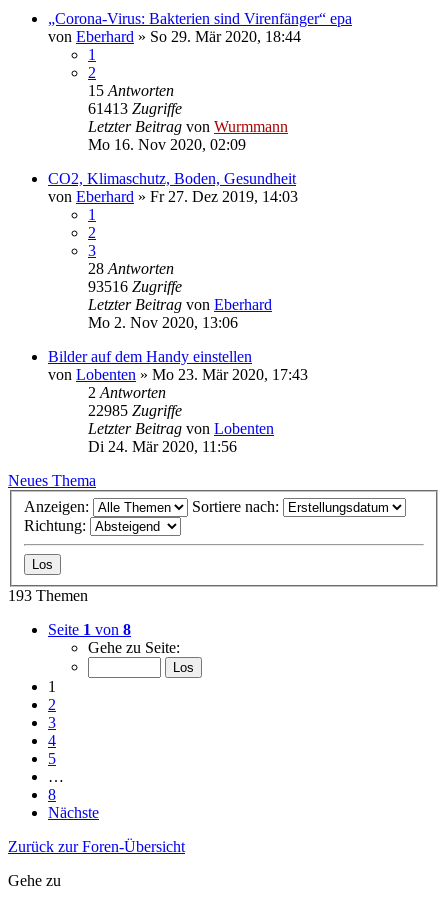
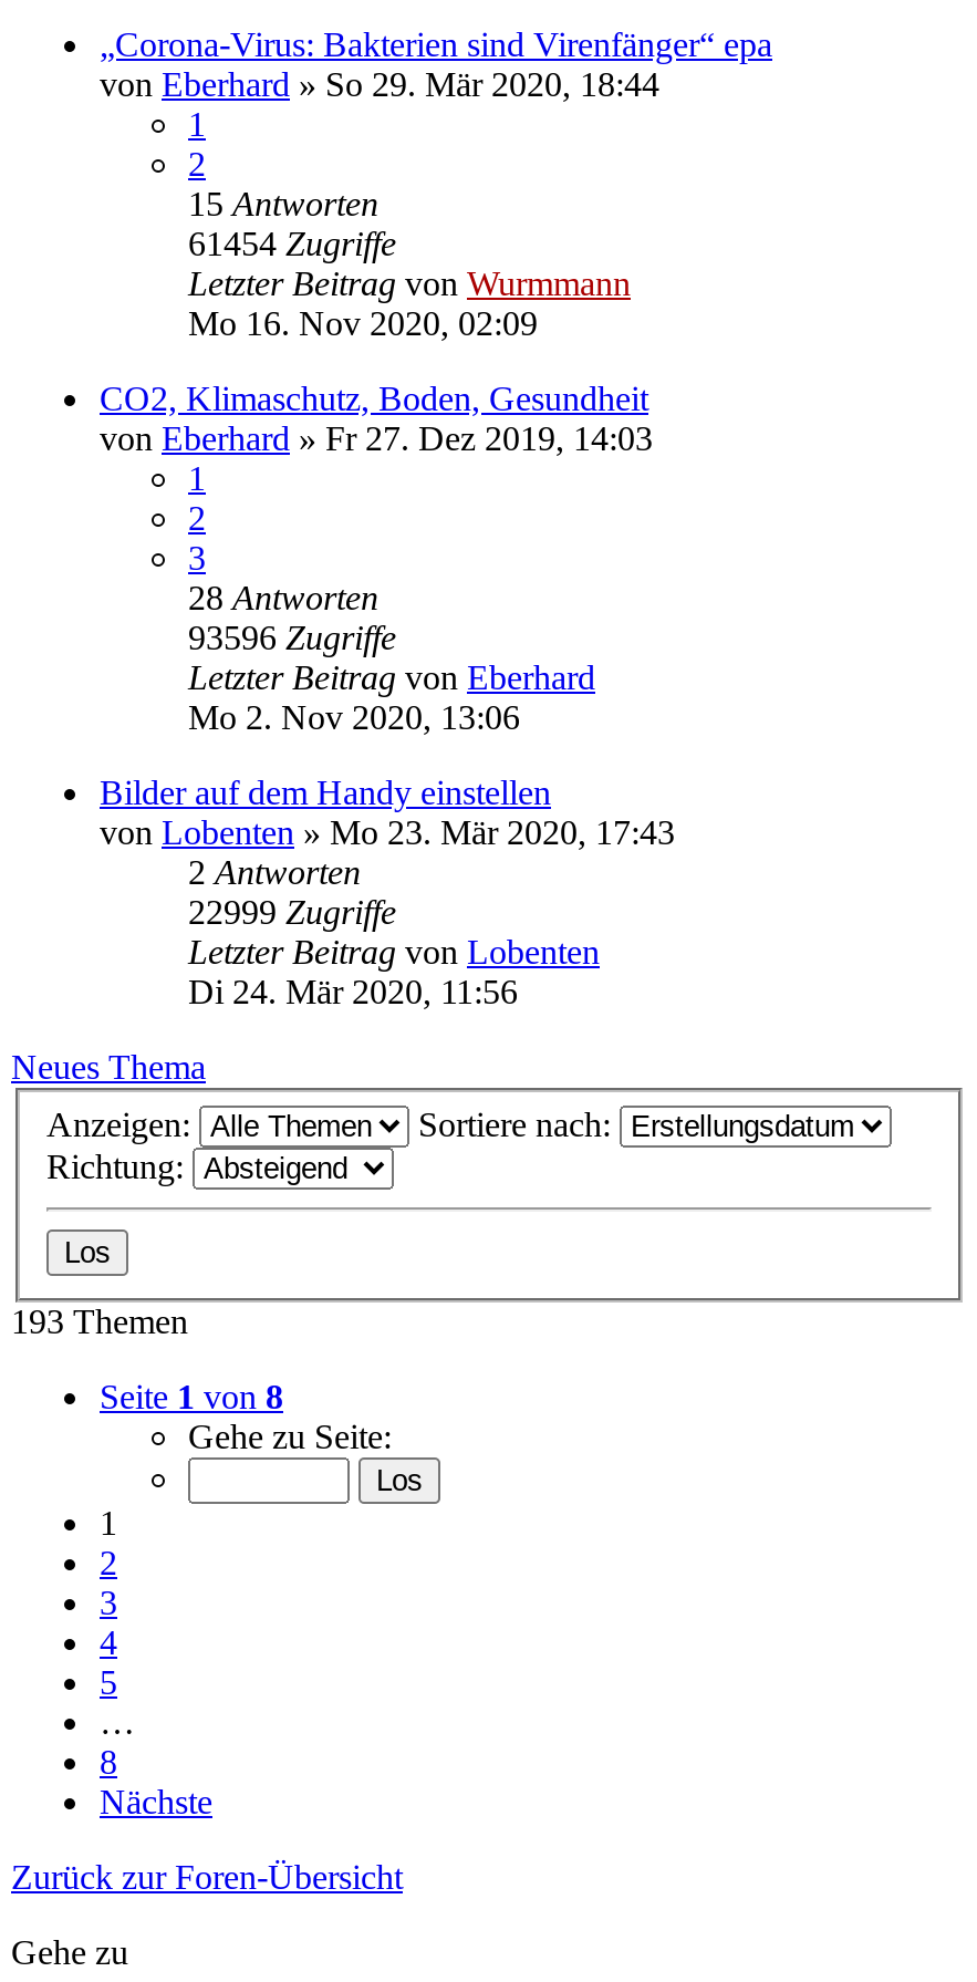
- 61413 Zugriffe
+ 61454 Zugriffe

- 93516 Zugriffe
+ 93596 Zugriffe

- 22985 Zugriffe
+ 22999 Zugriffe
